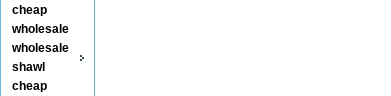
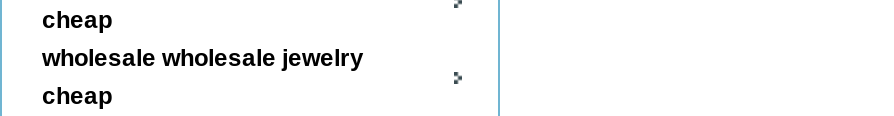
- wholesale
- wholesale
- shawl
+ wholesale wholesale jewelry
